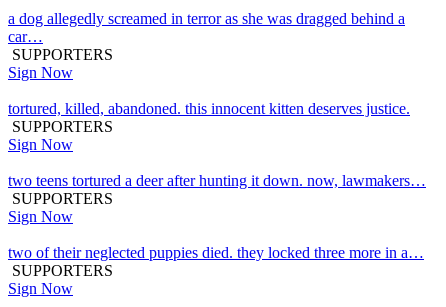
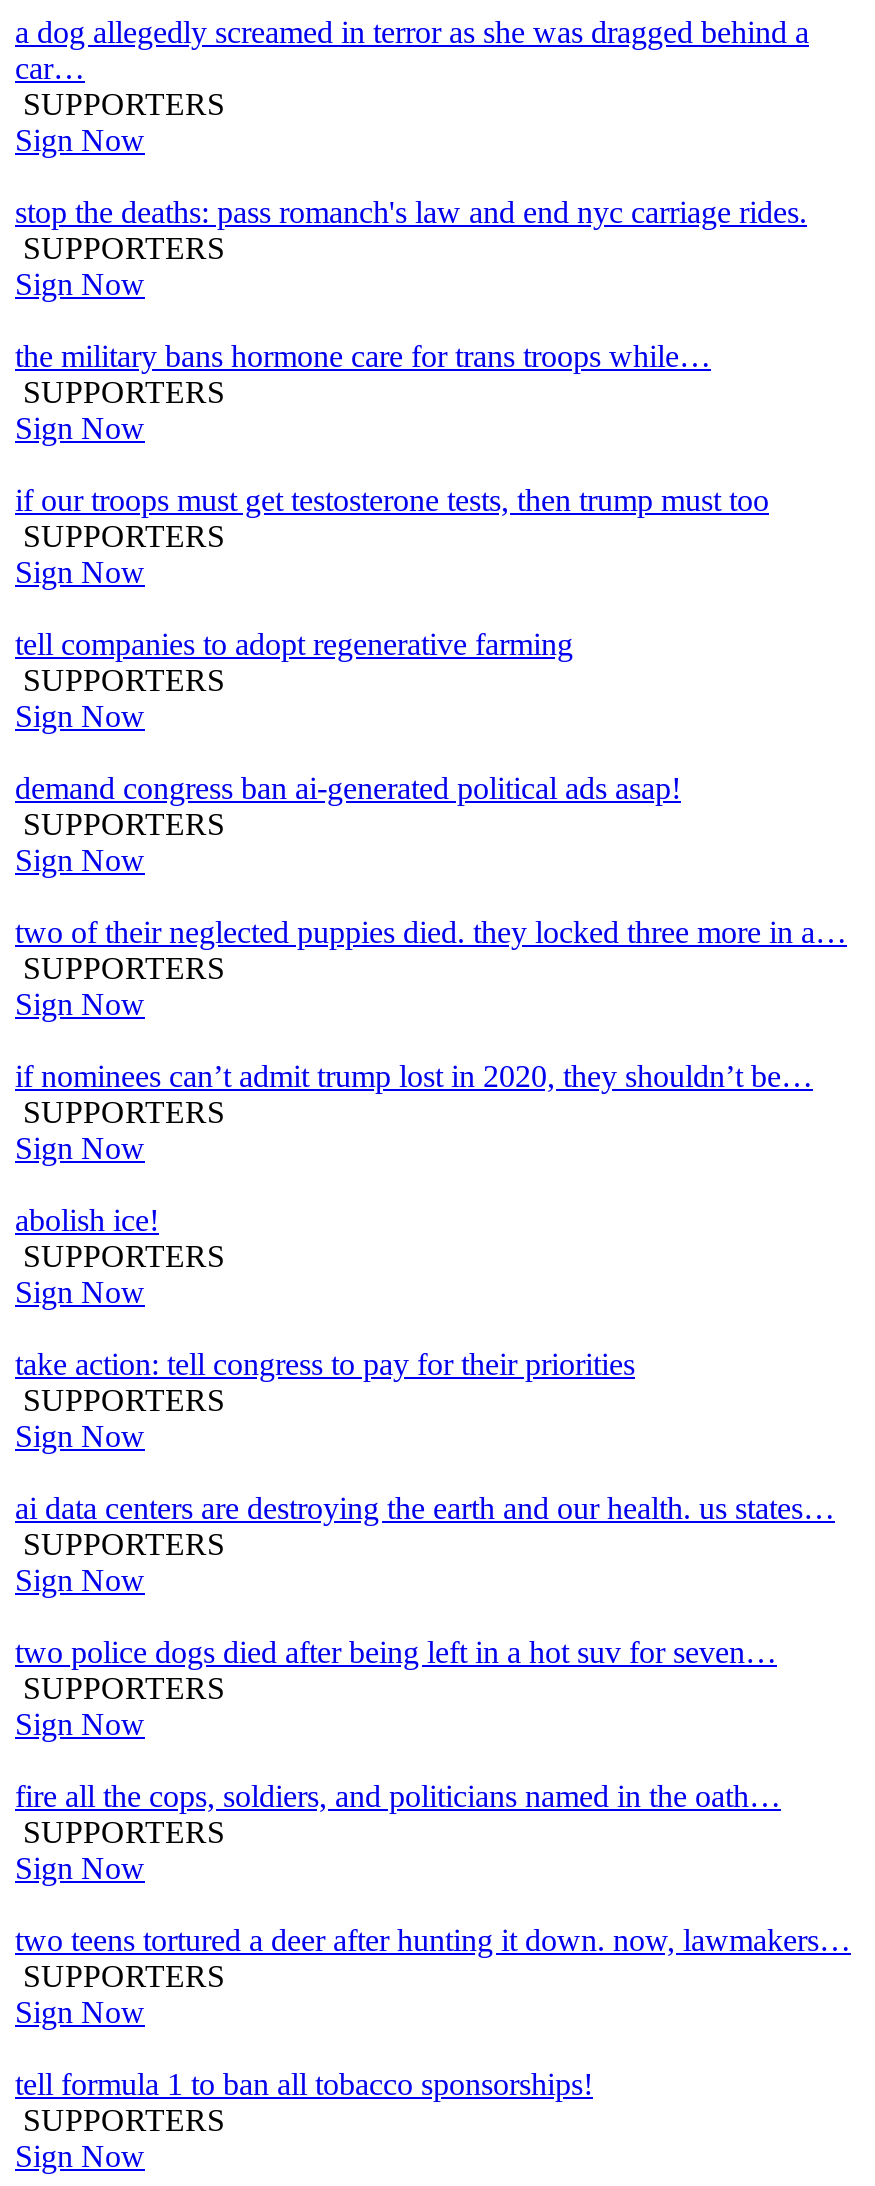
- tortured, killed, abandoned. this innocent kitten deserves justice.
+ stop the deaths: pass romanch's law and end nyc carriage rides.
+ SUPPORTERS
+ Sign Now
+ the military bans hormone care for trans troops while…
+ SUPPORTERS
+ Sign Now
+ if our troops must get testosterone tests, then trump must too
+ SUPPORTERS
+ Sign Now
+ tell companies to adopt regenerative farming
+ SUPPORTERS
+ Sign Now
+ demand congress ban ai-generated political ads asap!
+ SUPPORTERS
+ Sign Now
+ SUPPORTERS
+ Sign Now
+ if nominees can’t admit trump lost in 2020, they shouldn’t be…
+ SUPPORTERS
+ Sign Now
+ abolish ice!
+ SUPPORTERS
+ Sign Now
+ take action: tell congress to pay for their priorities
+ SUPPORTERS
+ Sign Now
+ ai data centers are destroying the earth and our health. us states…
+ SUPPORTERS
+ Sign Now
+ two police dogs died after being left in a hot suv for seven…
+ SUPPORTERS
+ Sign Now
+ fire all the cops, soldiers, and politicians named in the oath…

+ tell formula 1 to ban all tobacco sponsorships!

moved up: two of their neglected puppies died. they locked three more in a…
